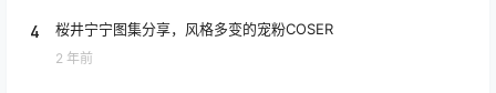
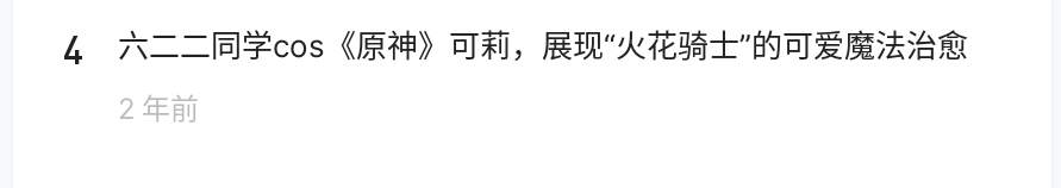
- 桜井宁宁图集分享，风格多变的宠粉COSER
+ 六二二同学cos《原神》可莉，展现“火花骑士”的可爱魔法治愈
